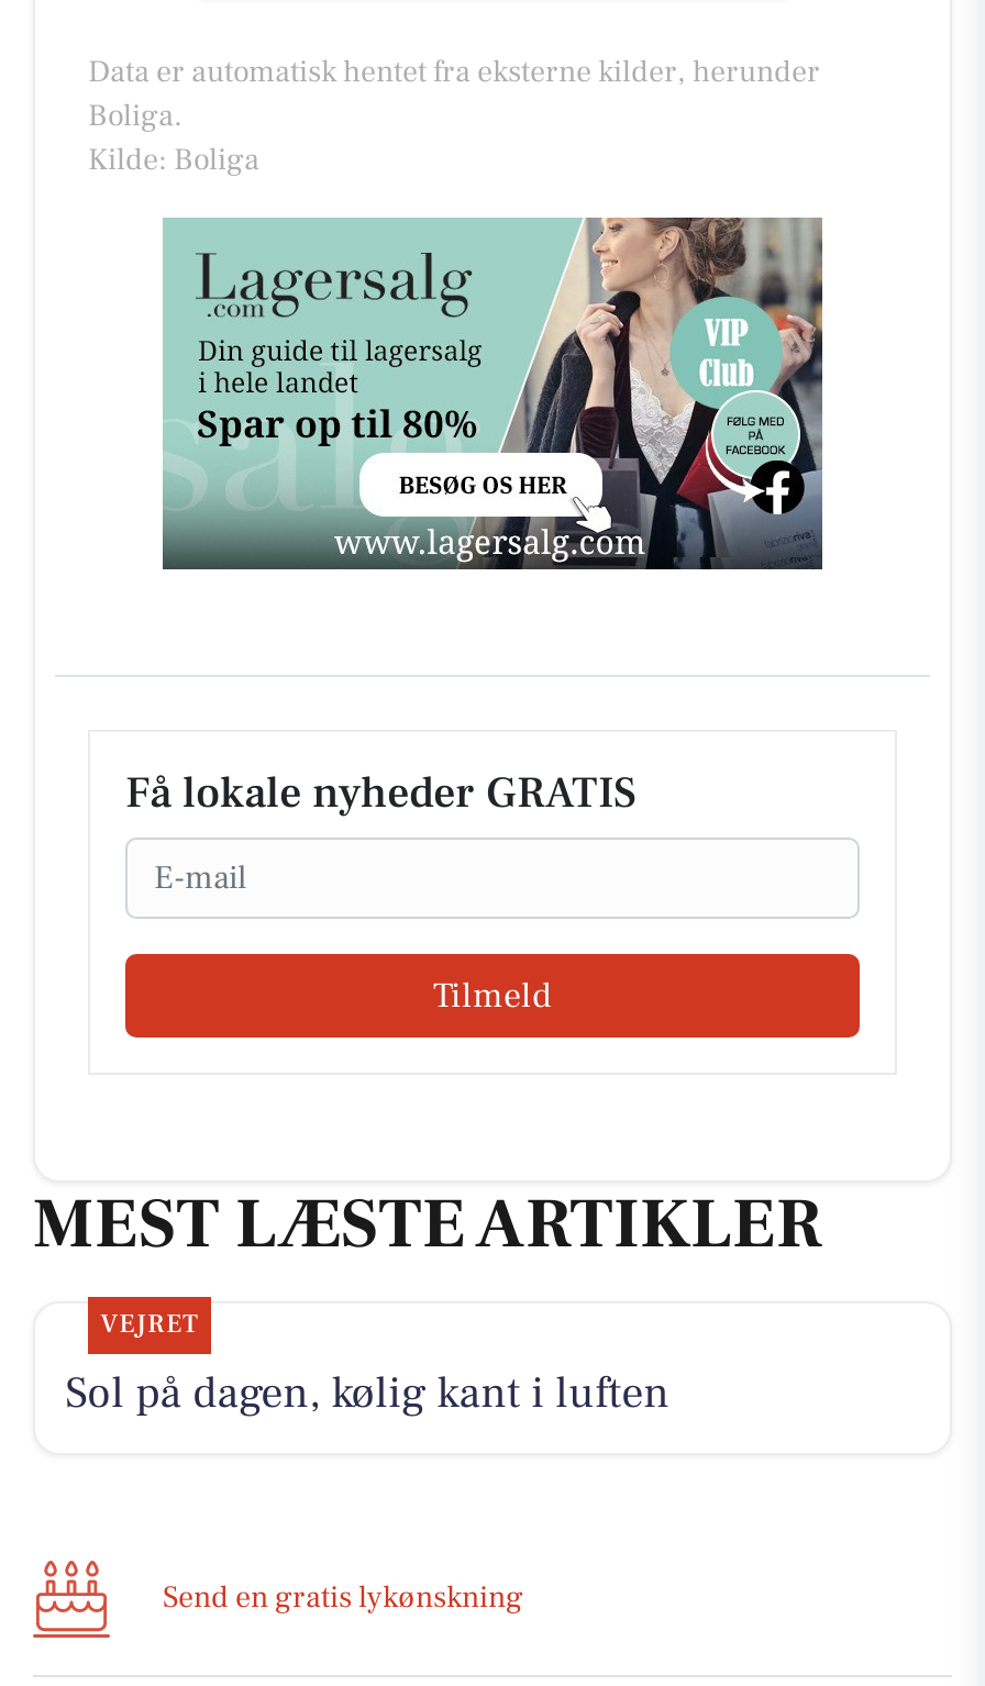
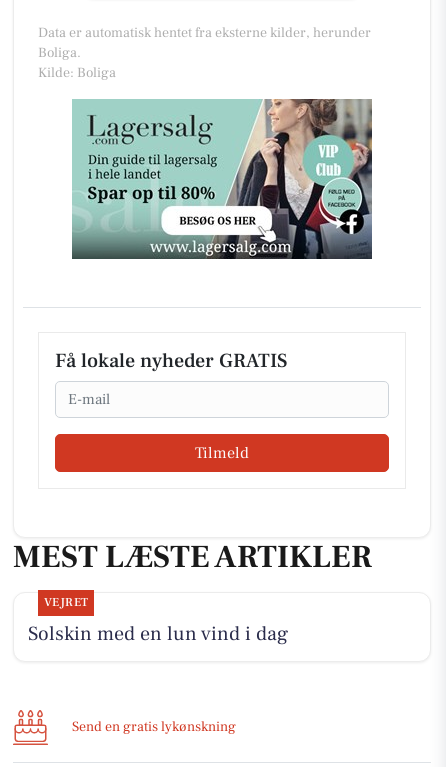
- Sol på dagen, kølig kant i luften
+ Solskin med en lun vind i dag
